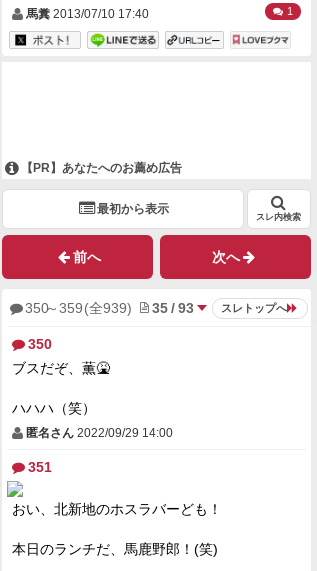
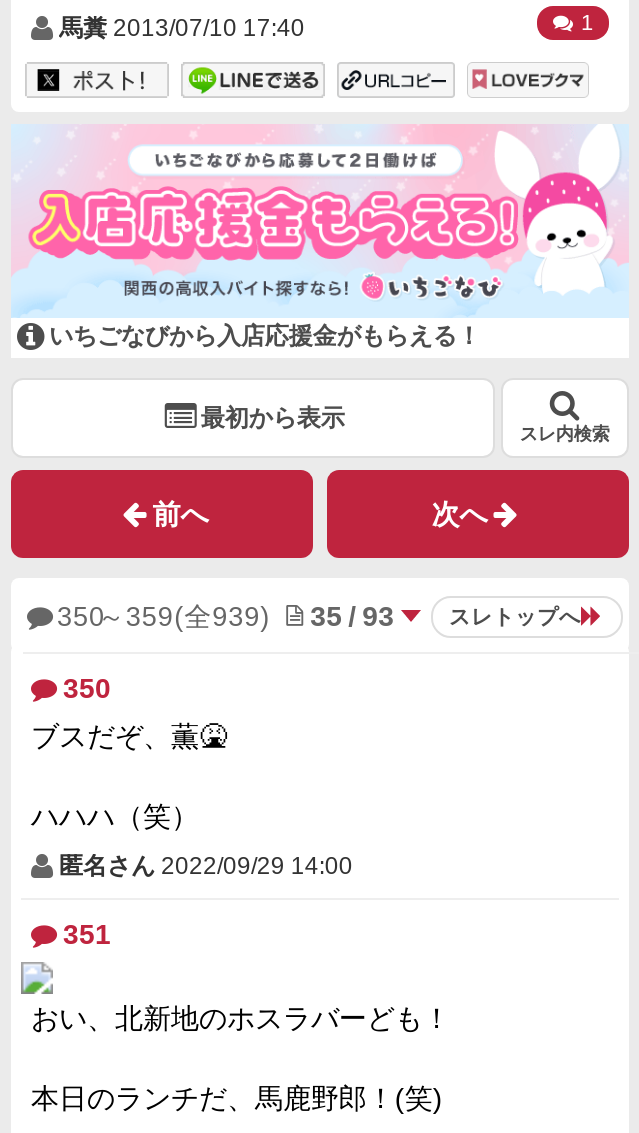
+ [image]

- 【PR】あなたへのお薦め広告
+ いちごなびから入店応援金がもらえる！
